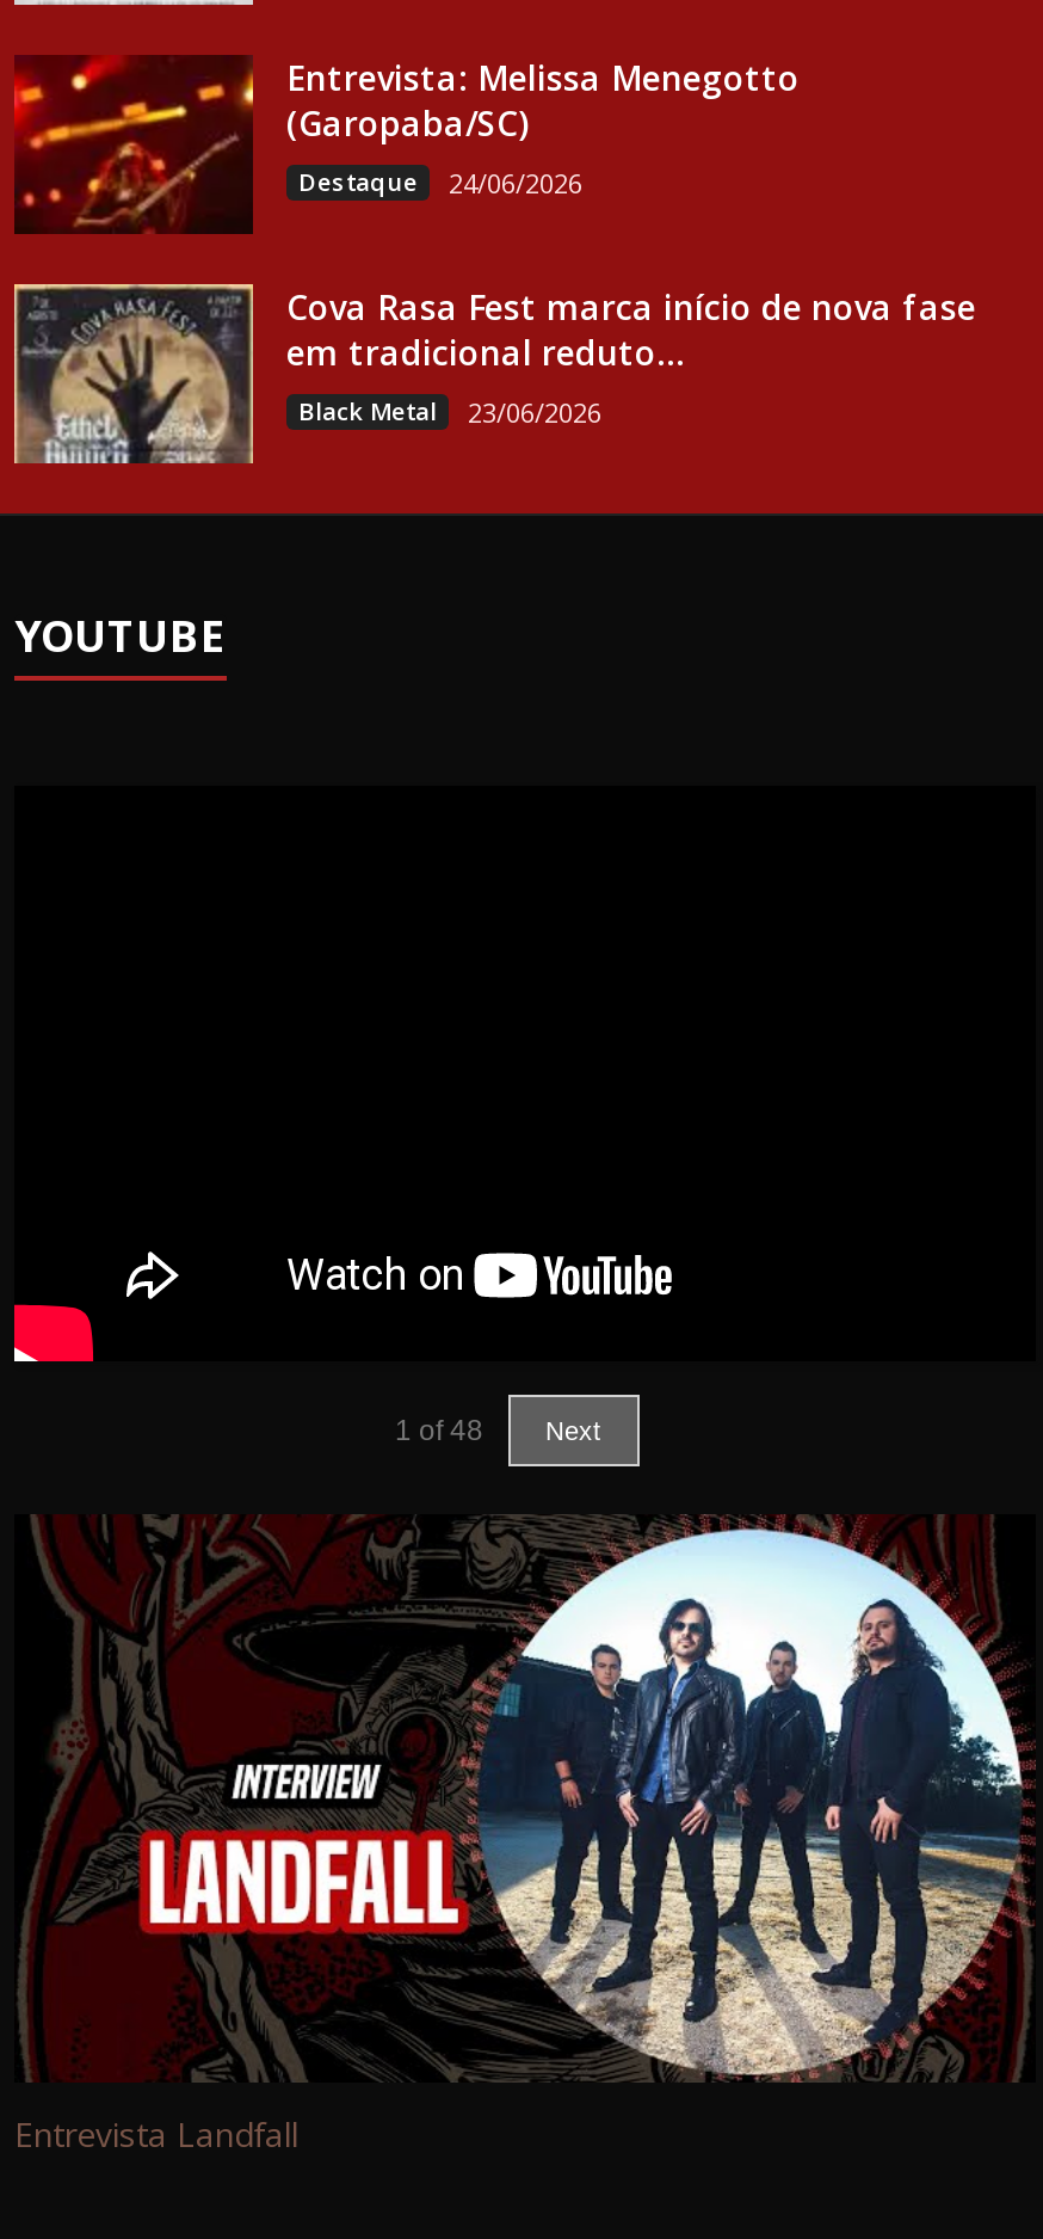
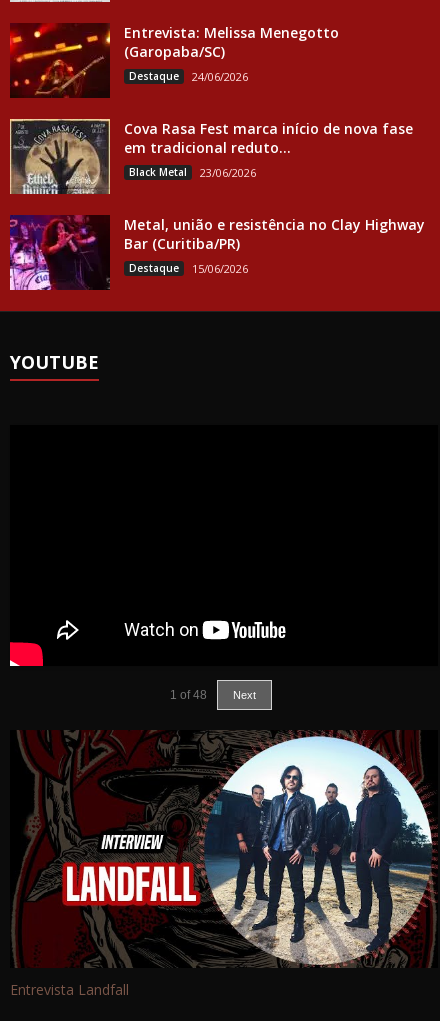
+ [image]
+ Metal, união e resistência no Clay Highway
+ Bar (Curitiba/PR)
+ Destaque
+ 15/06/2026
